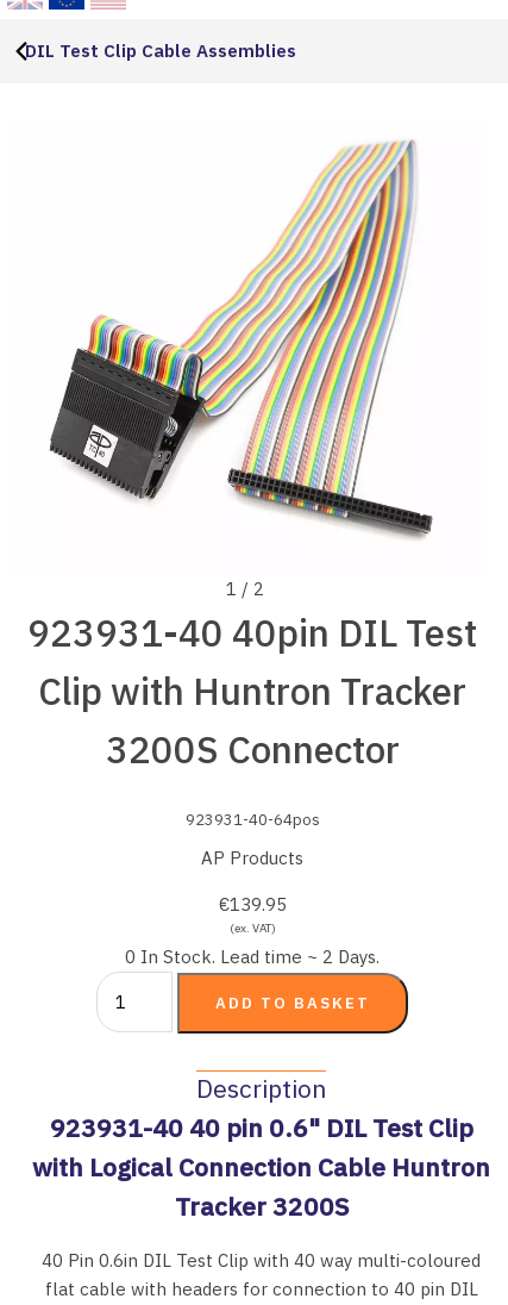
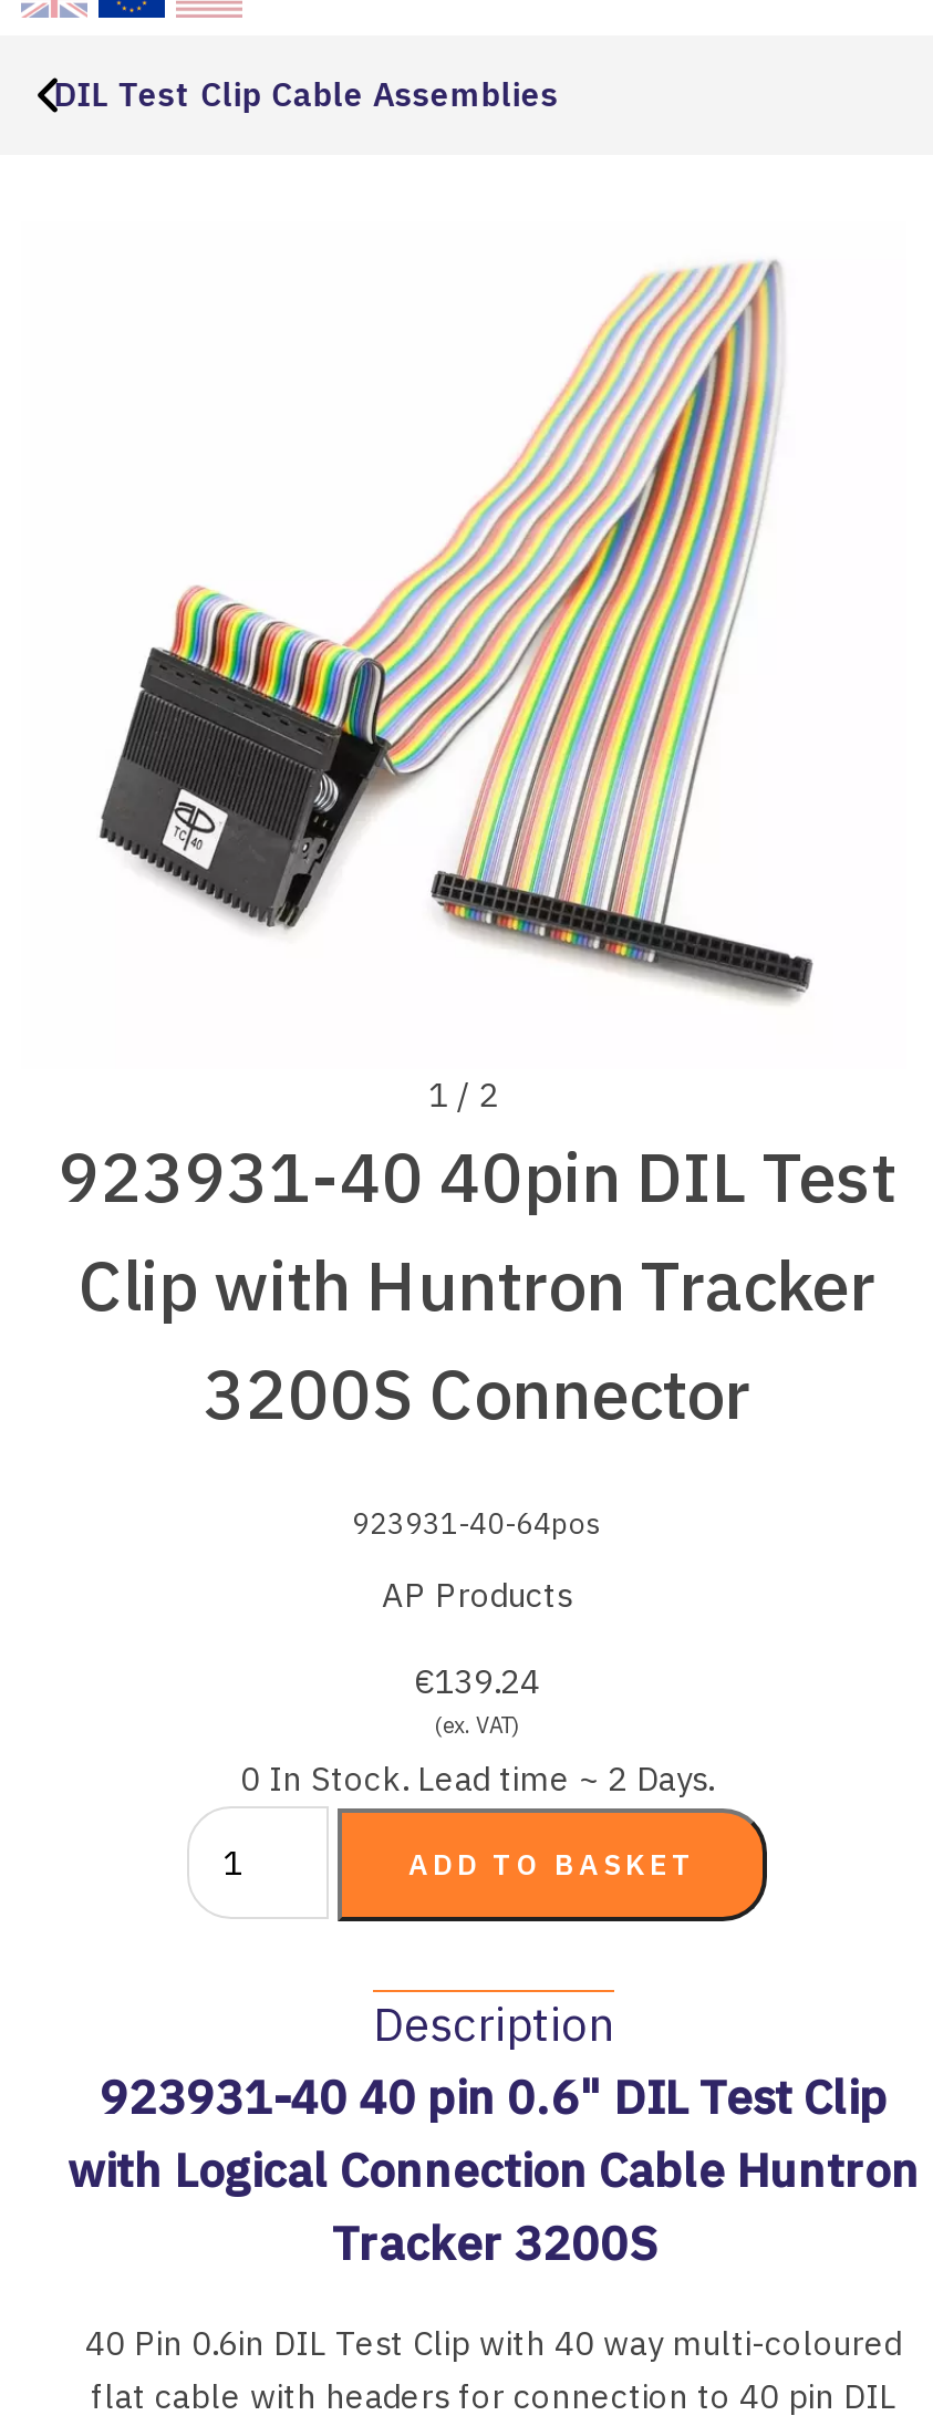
- €139.95
+ €139.24
